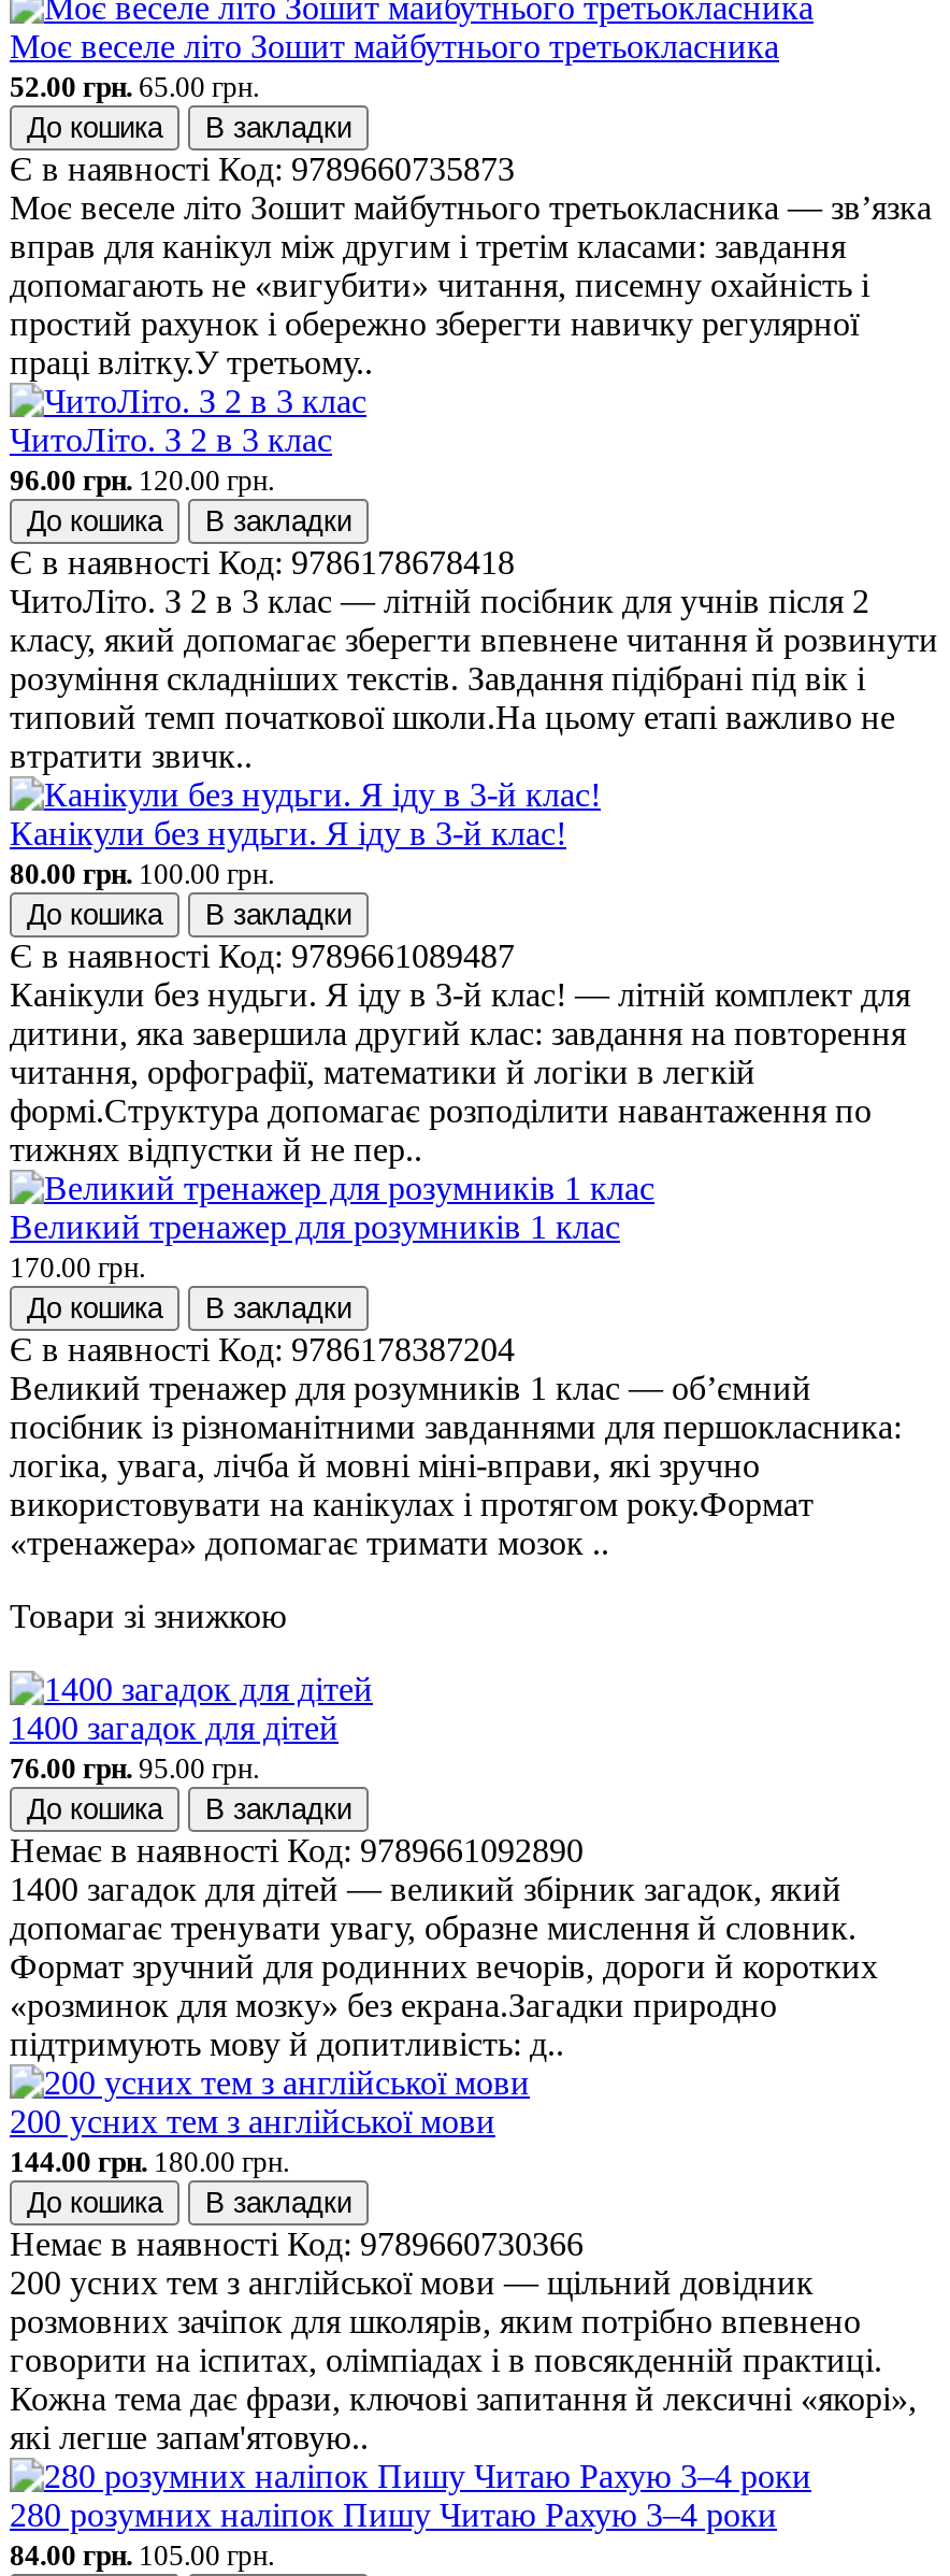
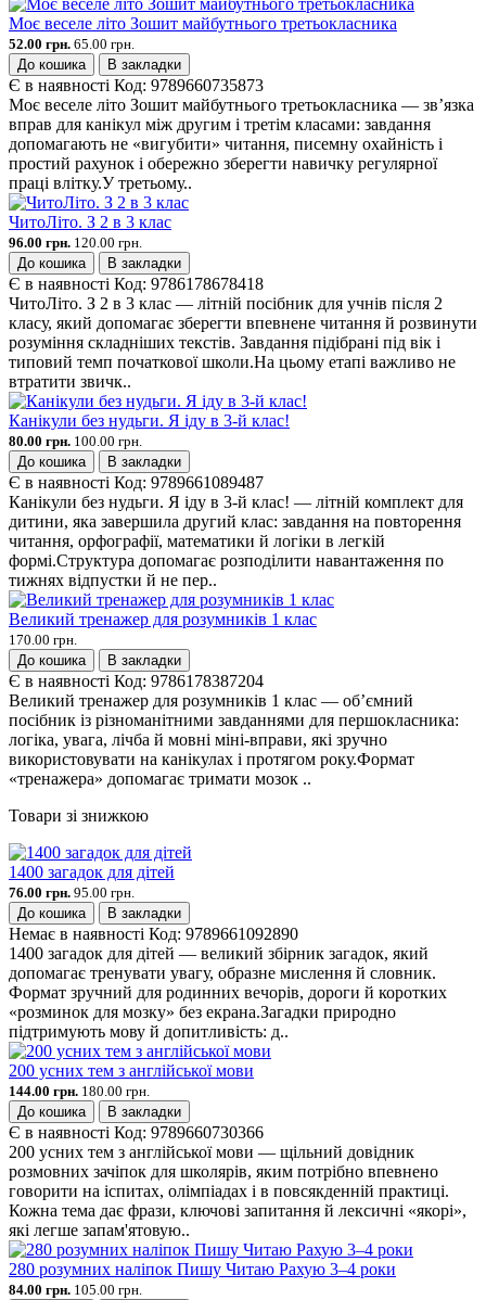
- Немає в наявності Код:9789660730366
+ Є в наявності Код:9789660730366
